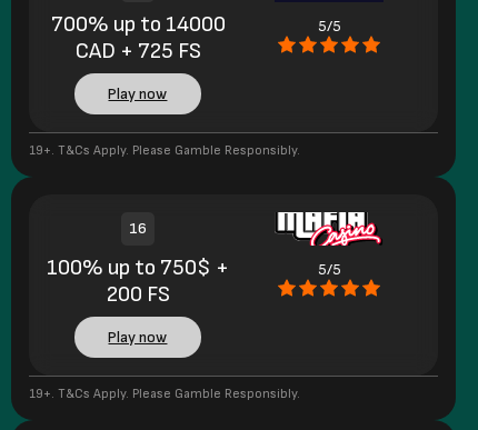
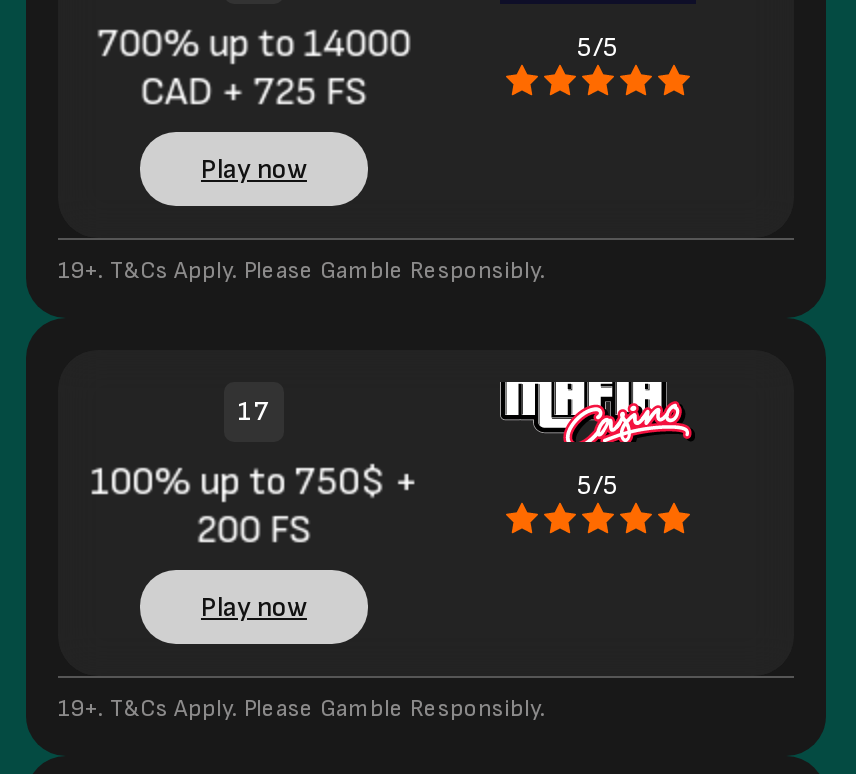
- 16
+ 17
